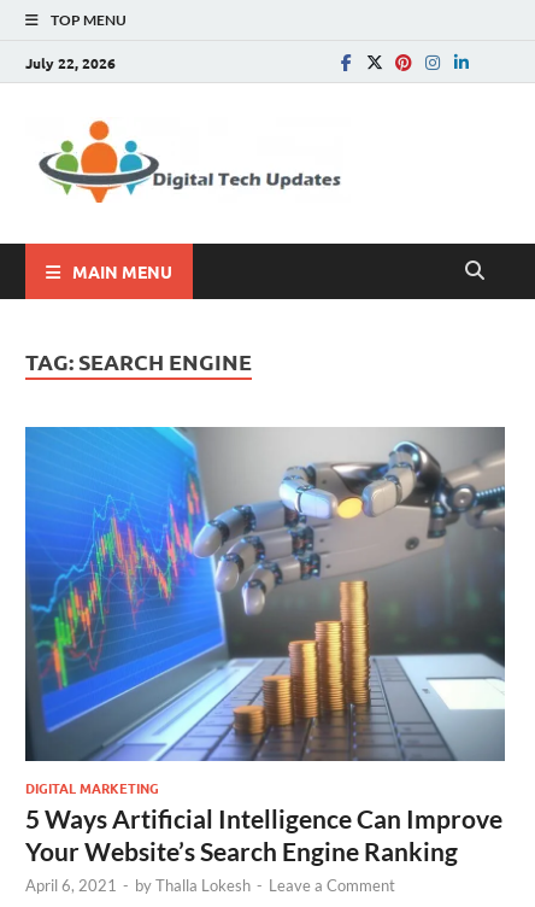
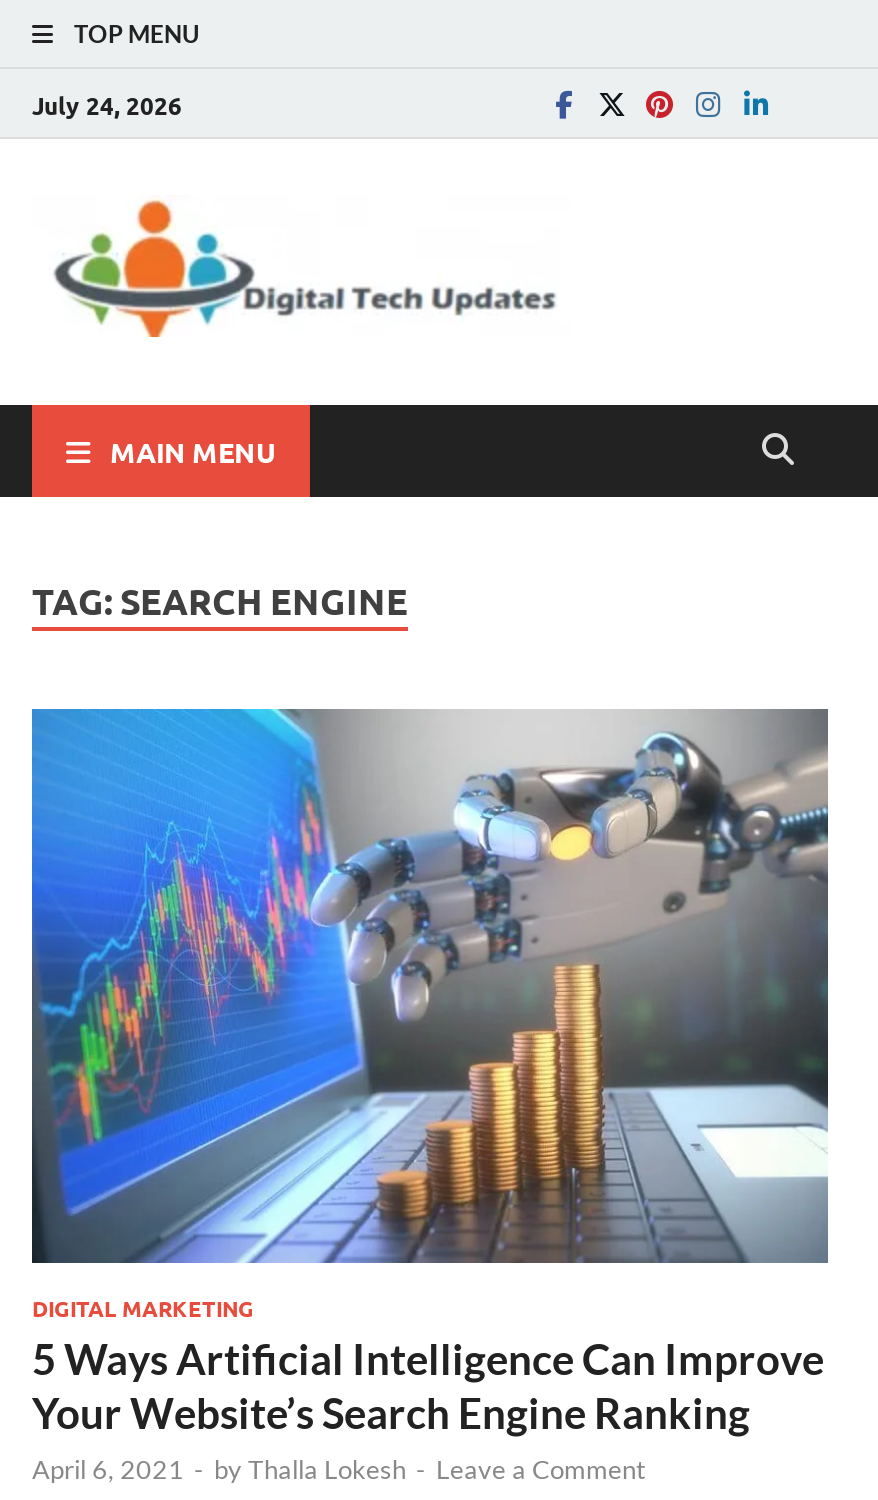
- July 22, 2026
+ July 24, 2026
